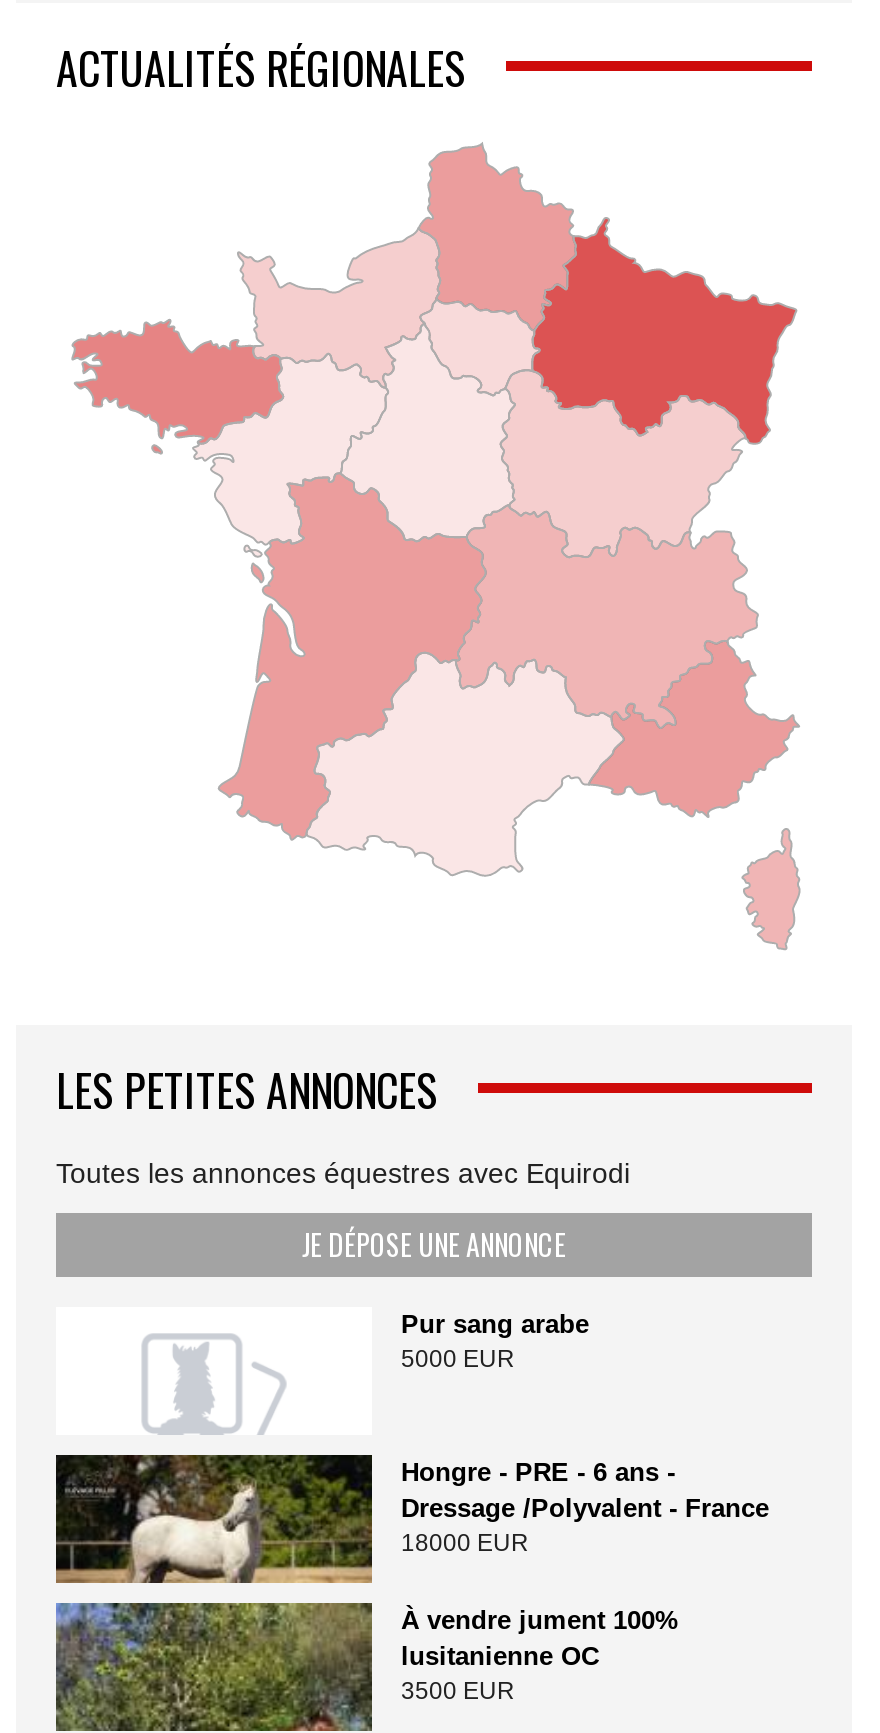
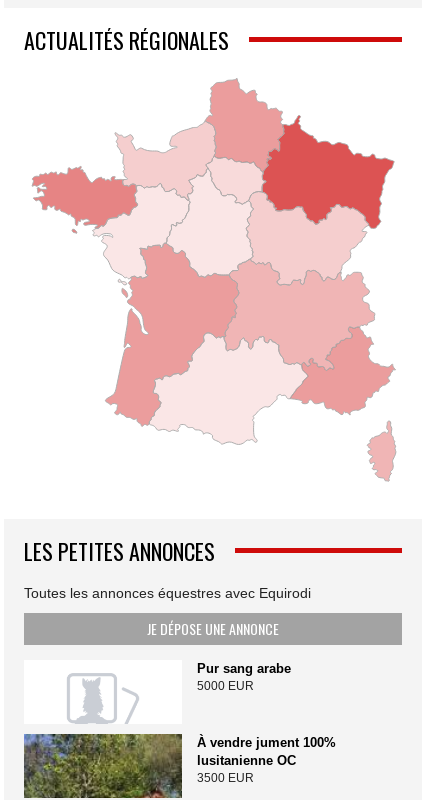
- [image]
- Hongre - PRE - 6 ans -
- Dressage /Polyvalent - France
- 18000 EUR
